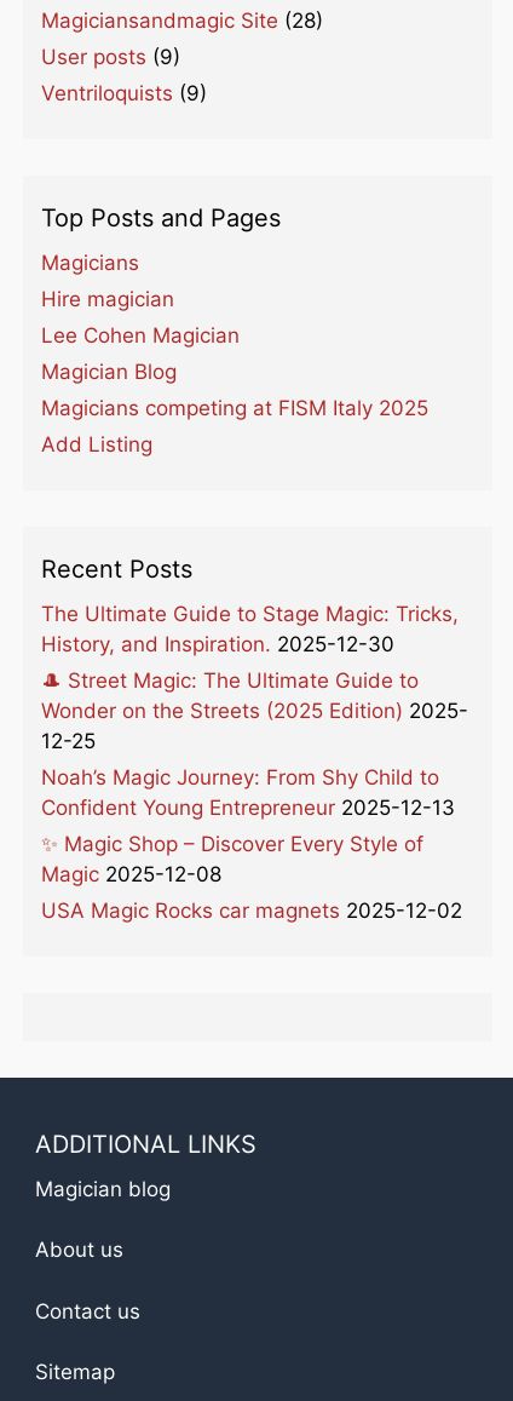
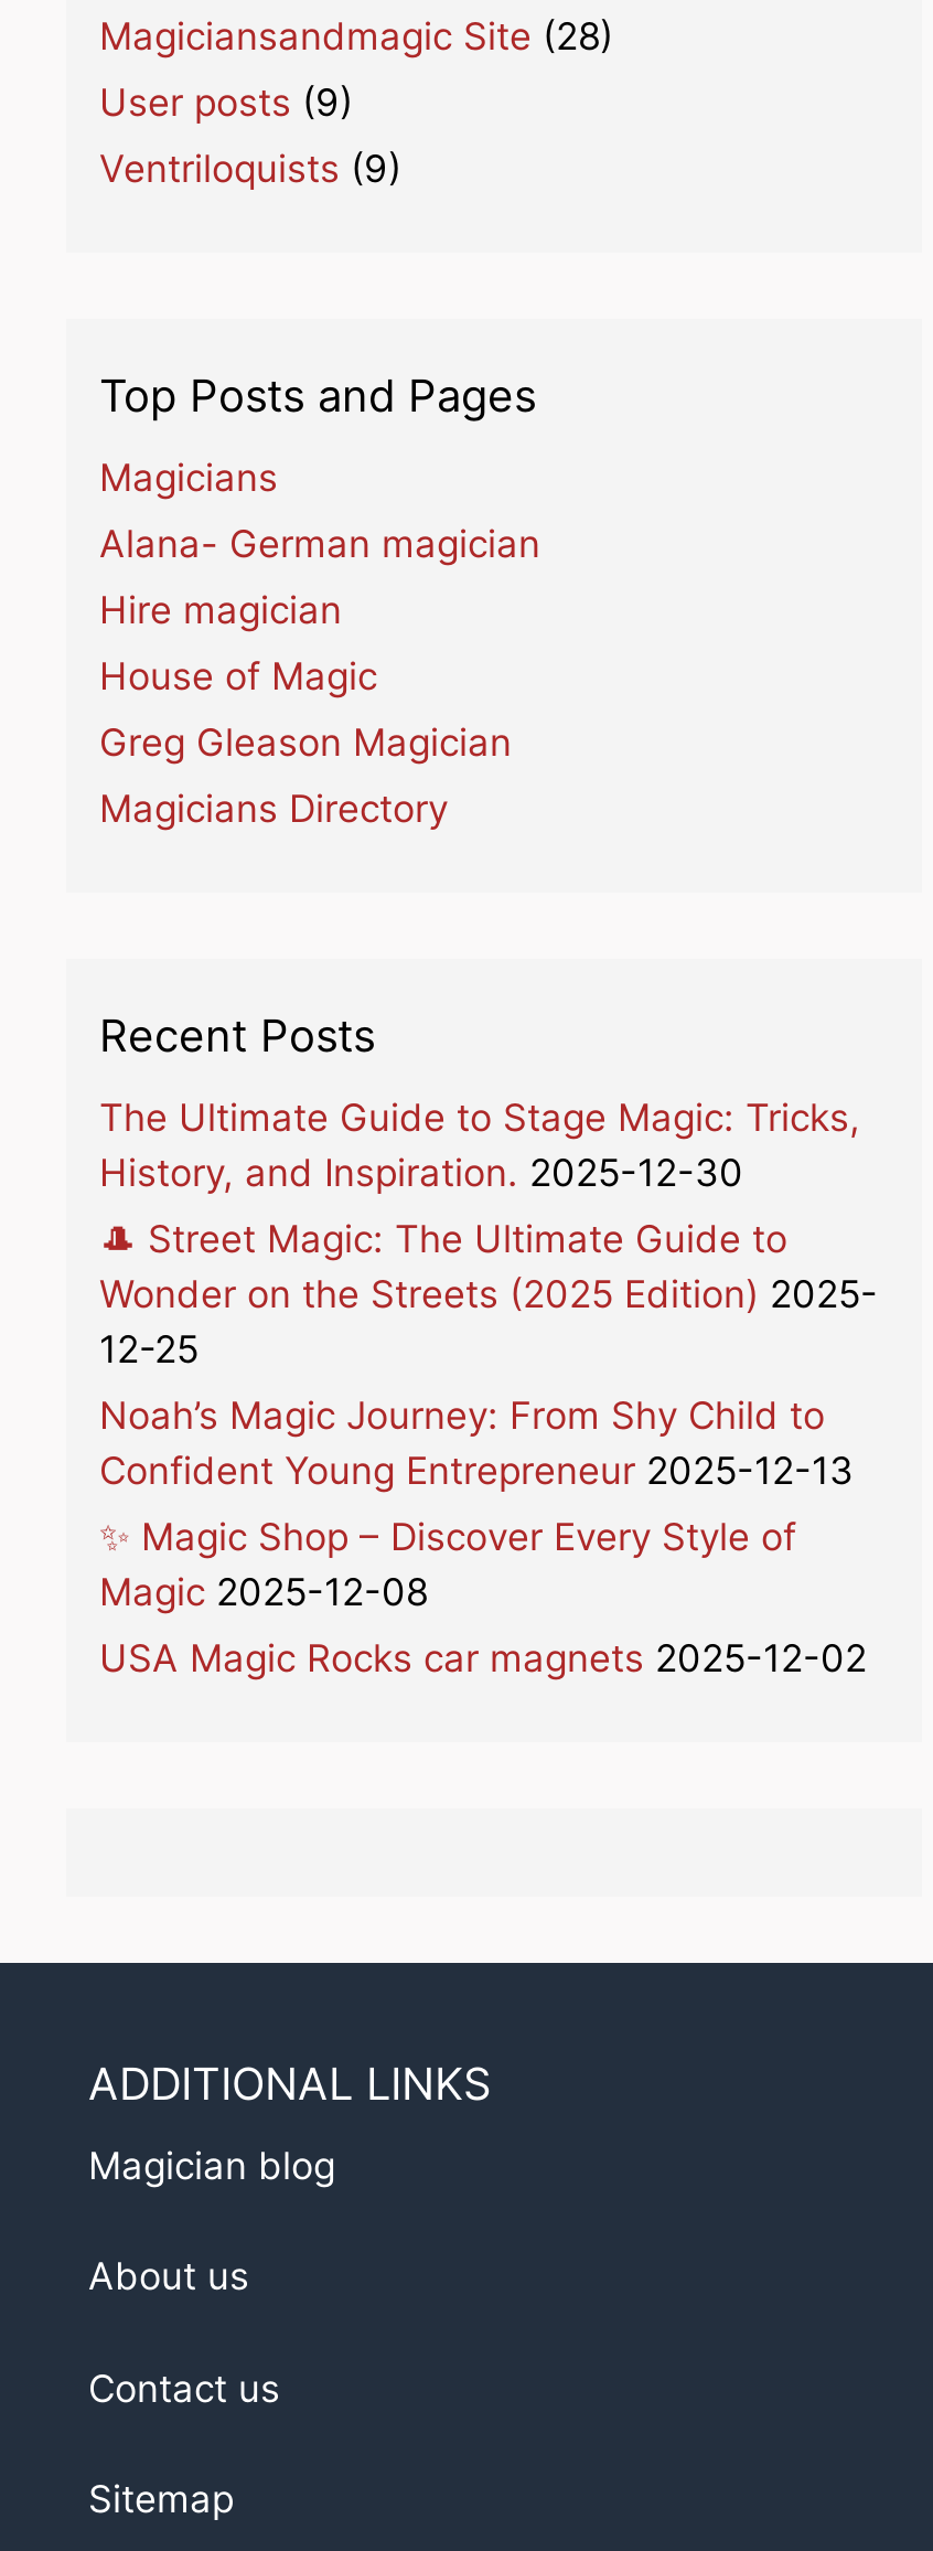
+ Alana- German magician

moved down: Hire magician

- Lee Cohen Magician
- Magician Blog
- Magicians competing at FISM Italy 2025
- Add Listing
+ House of Magic
+ Greg Gleason Magician
+ Magicians Directory
